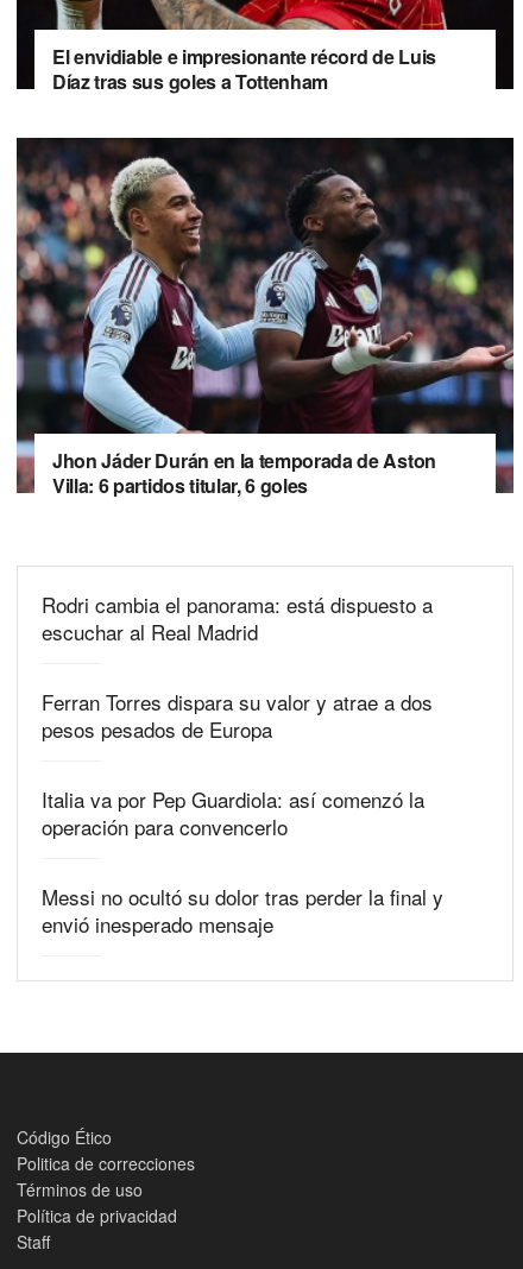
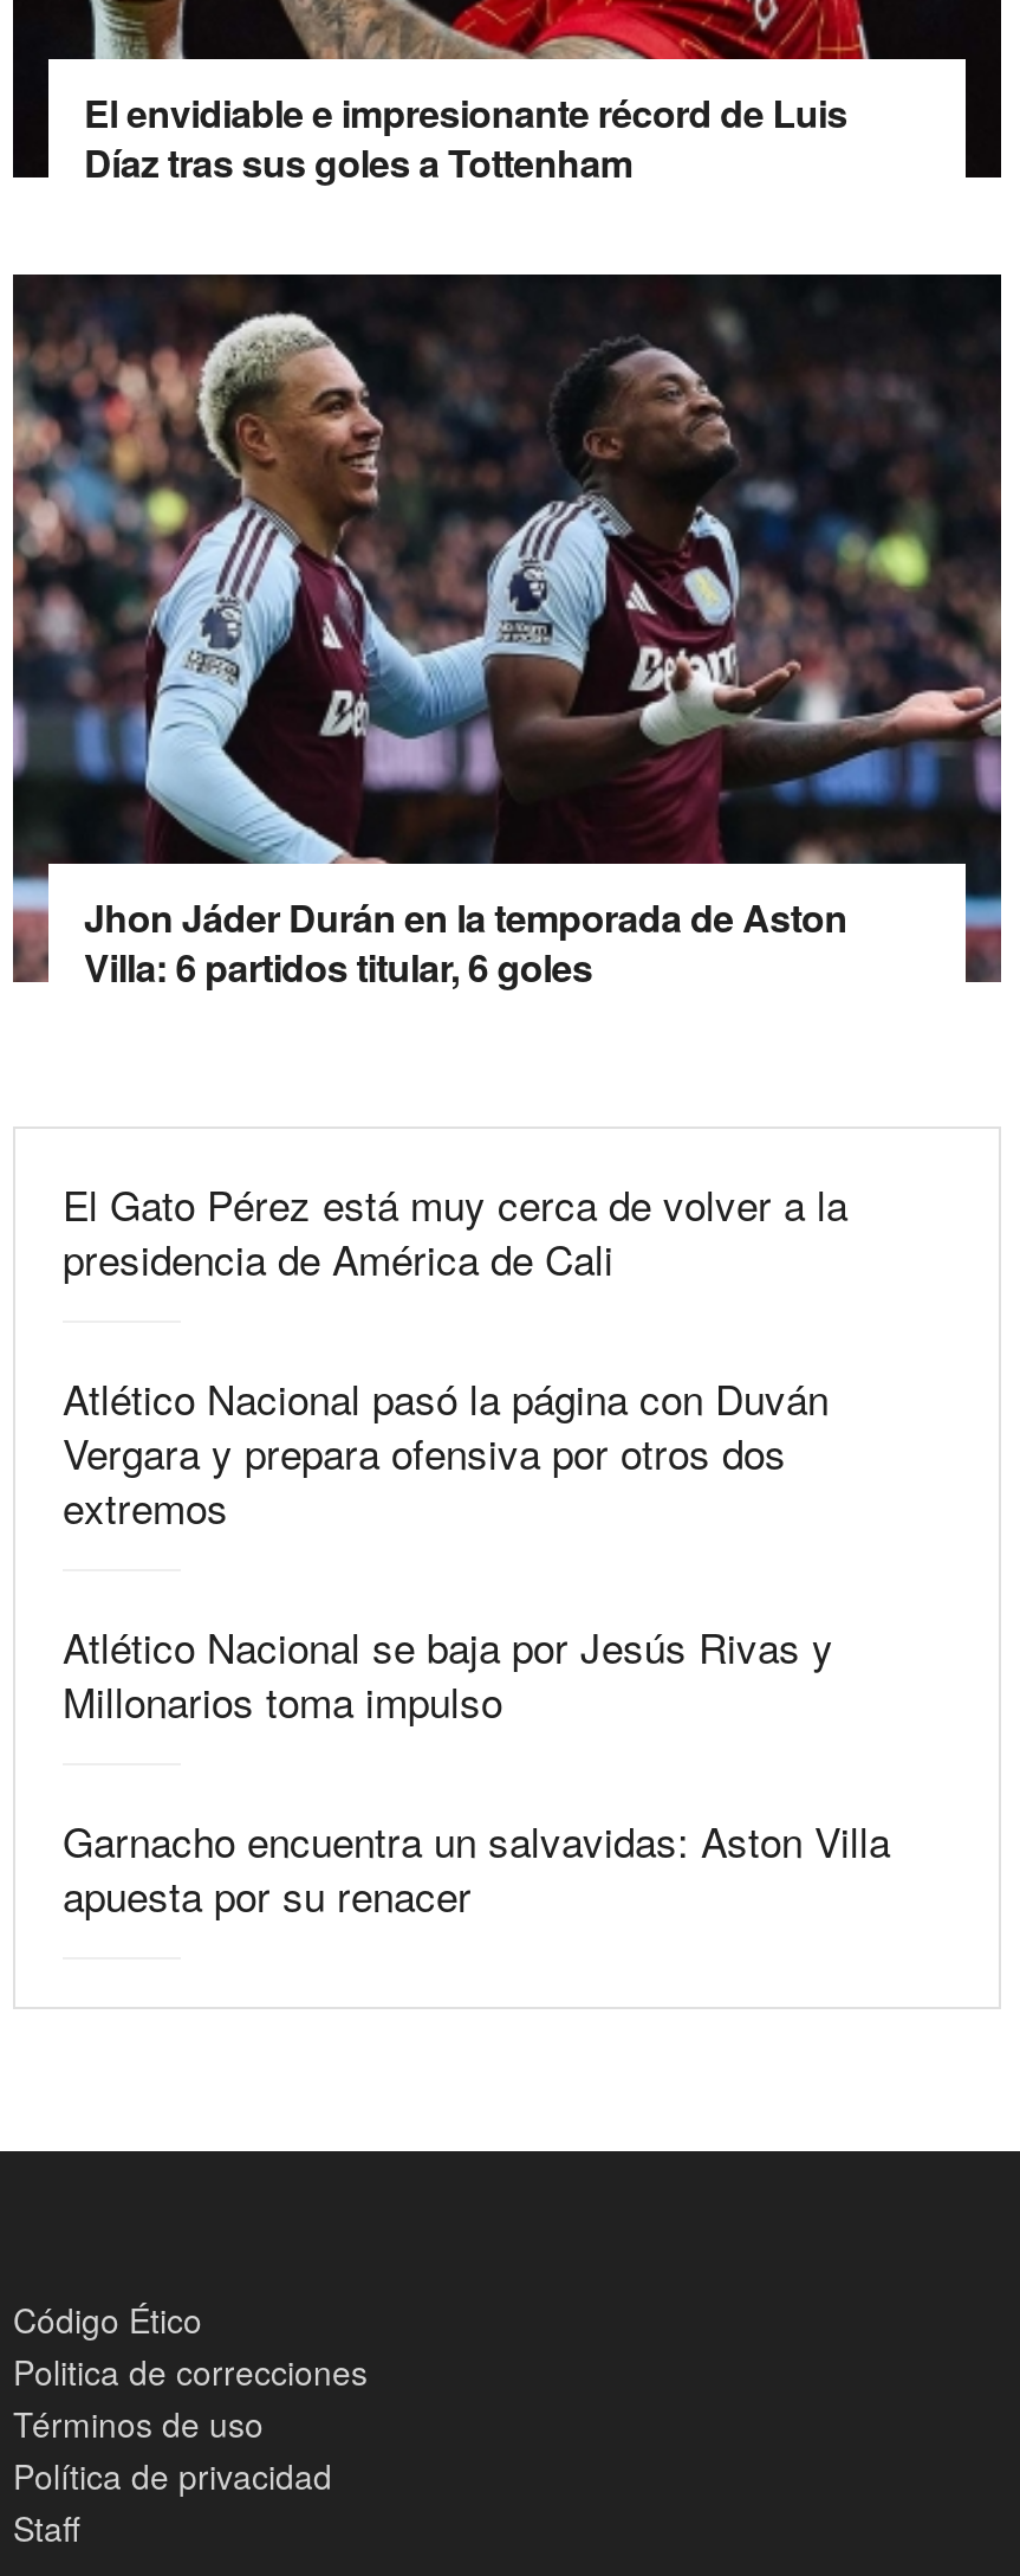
- Rodri cambia el panorama: está dispuesto a
- escuchar al Real Madrid
+ El Gato Pérez está muy cerca de volver a la
+ presidencia de América de Cali

- Ferran Torres dispara su valor y atrae a dos
- pesos pesados de Europa
+ Atlético Nacional pasó la página con Duván
+ Vergara y prepara ofensiva por otros dos
+ extremos

- Italia va por Pep Guardiola: así comenzó la
- operación para convencerlo
+ Atlético Nacional se baja por Jesús Rivas y
+ Millonarios toma impulso

- Messi no ocultó su dolor tras perder la final y
- envió inesperado mensaje
+ Garnacho encuentra un salvavidas: Aston Villa
+ apuesta por su renacer
